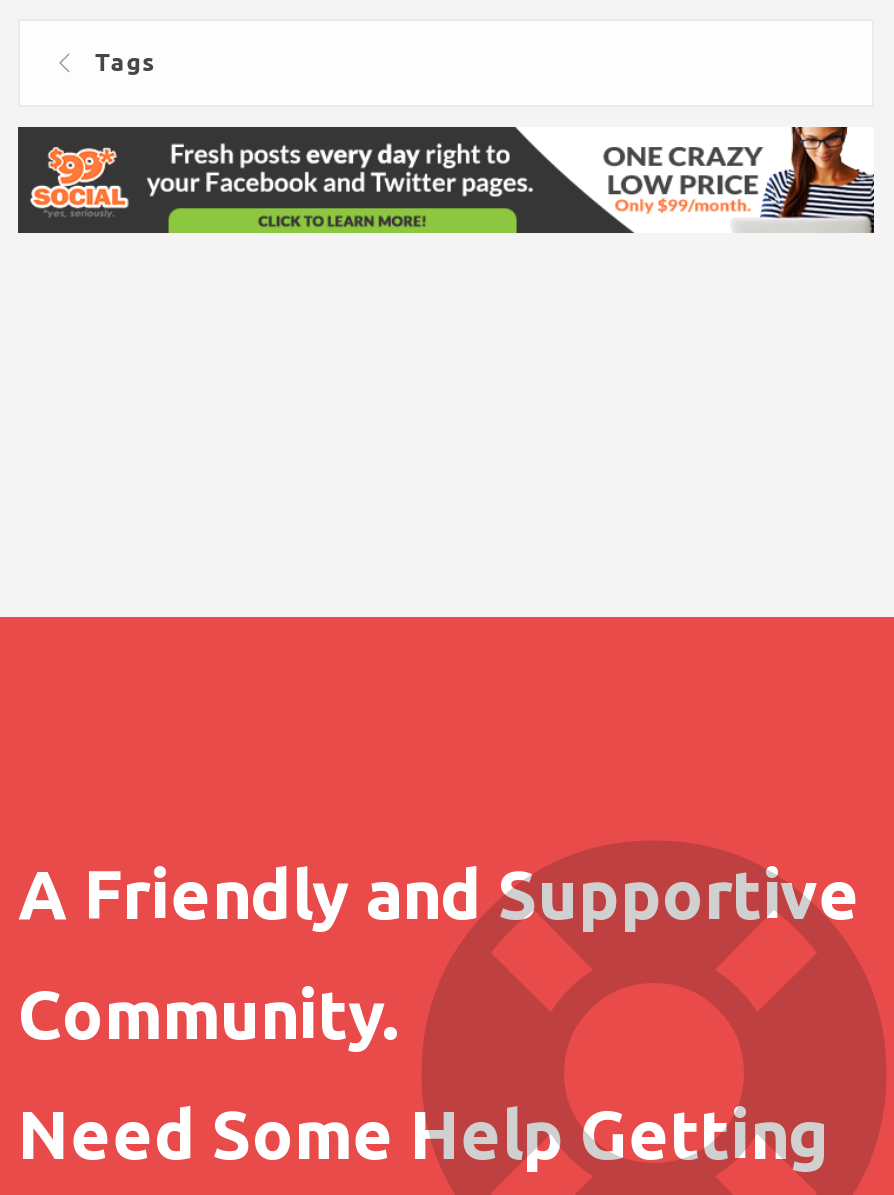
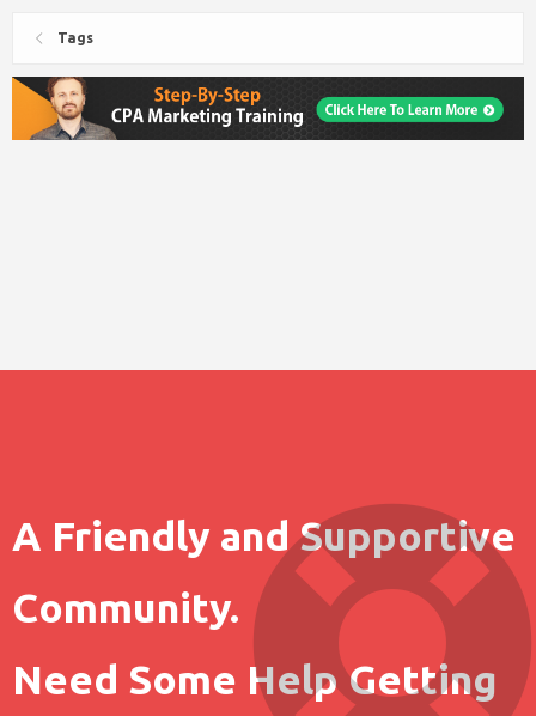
- [image]
+ [image]
